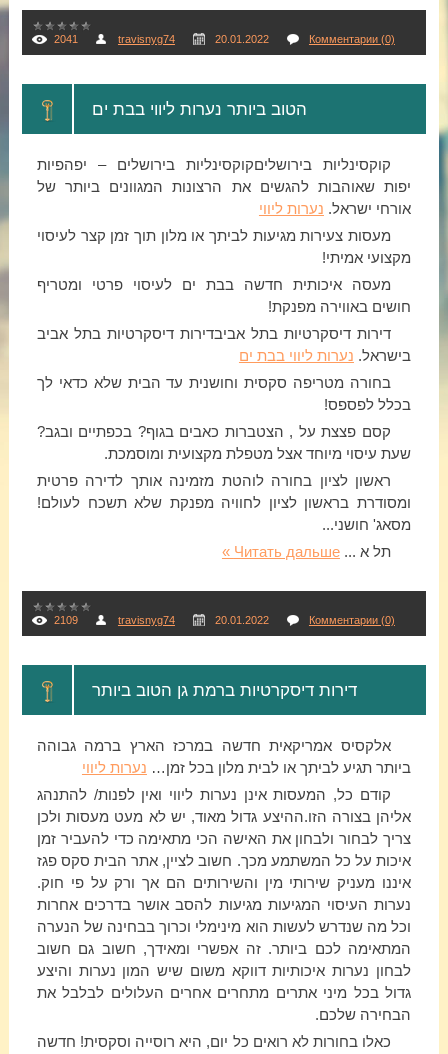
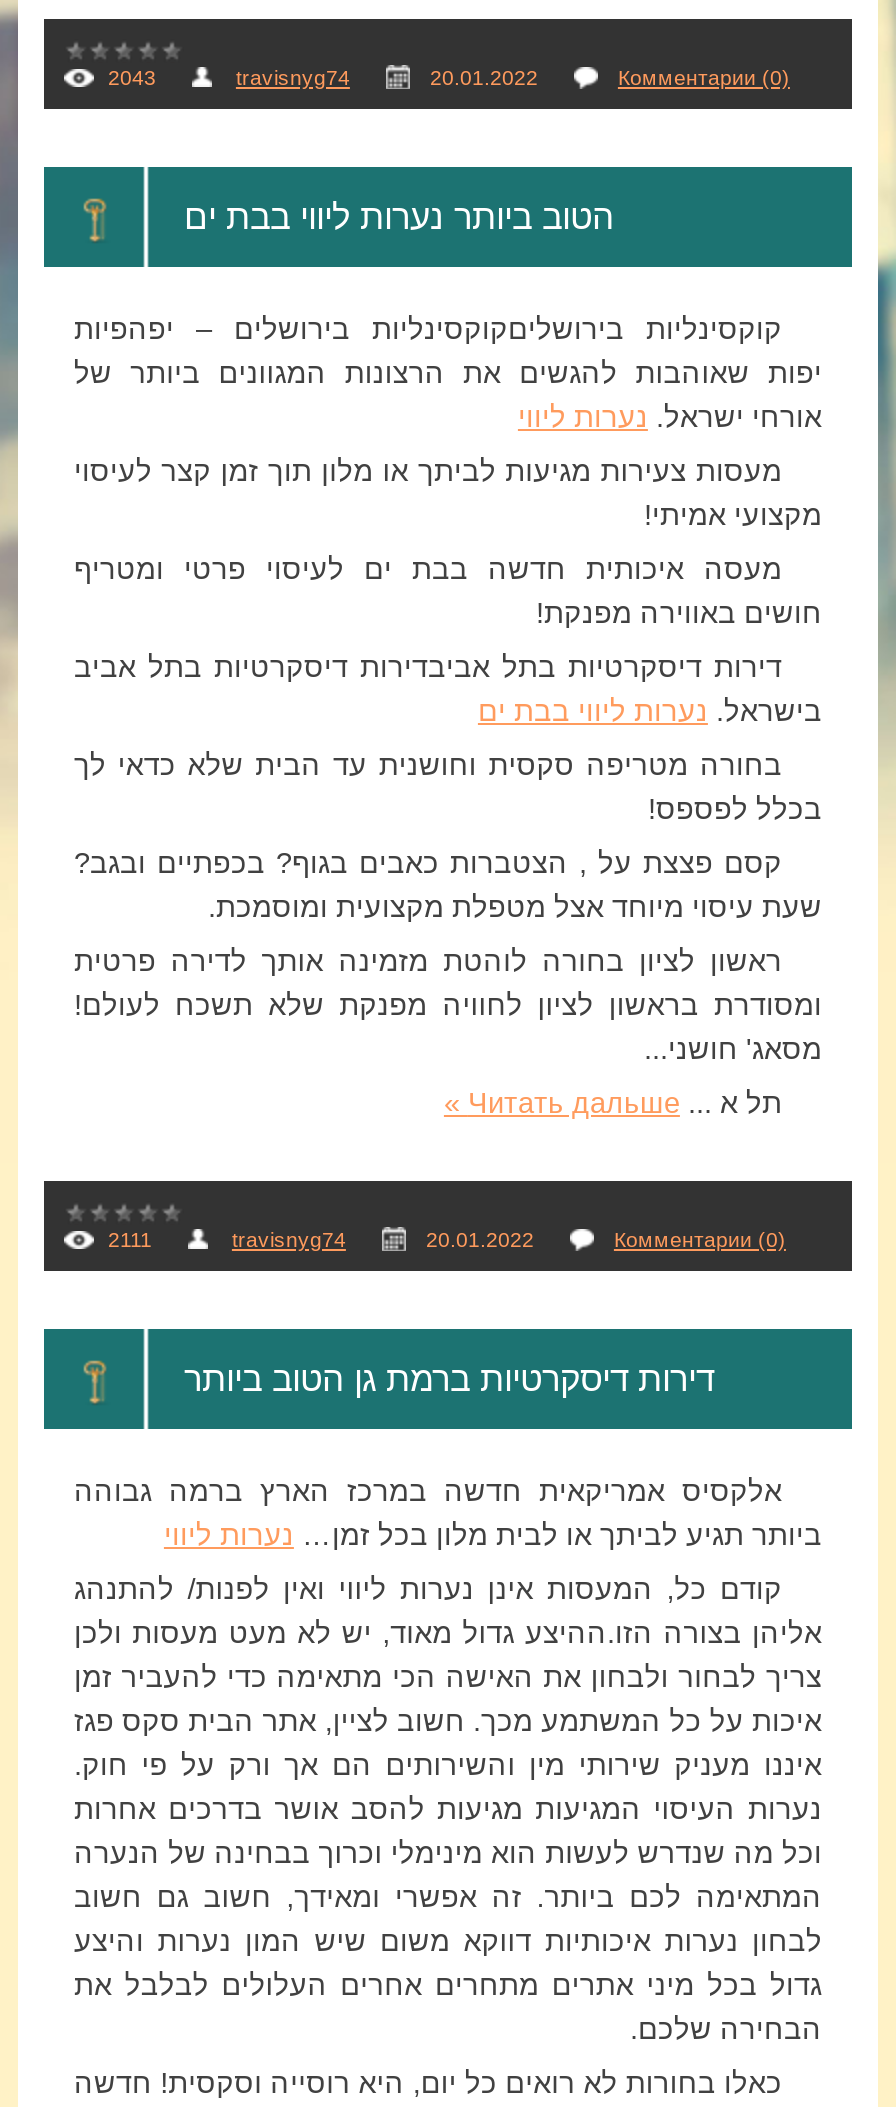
- 2041
+ 2043

- 2109
+ 2111
